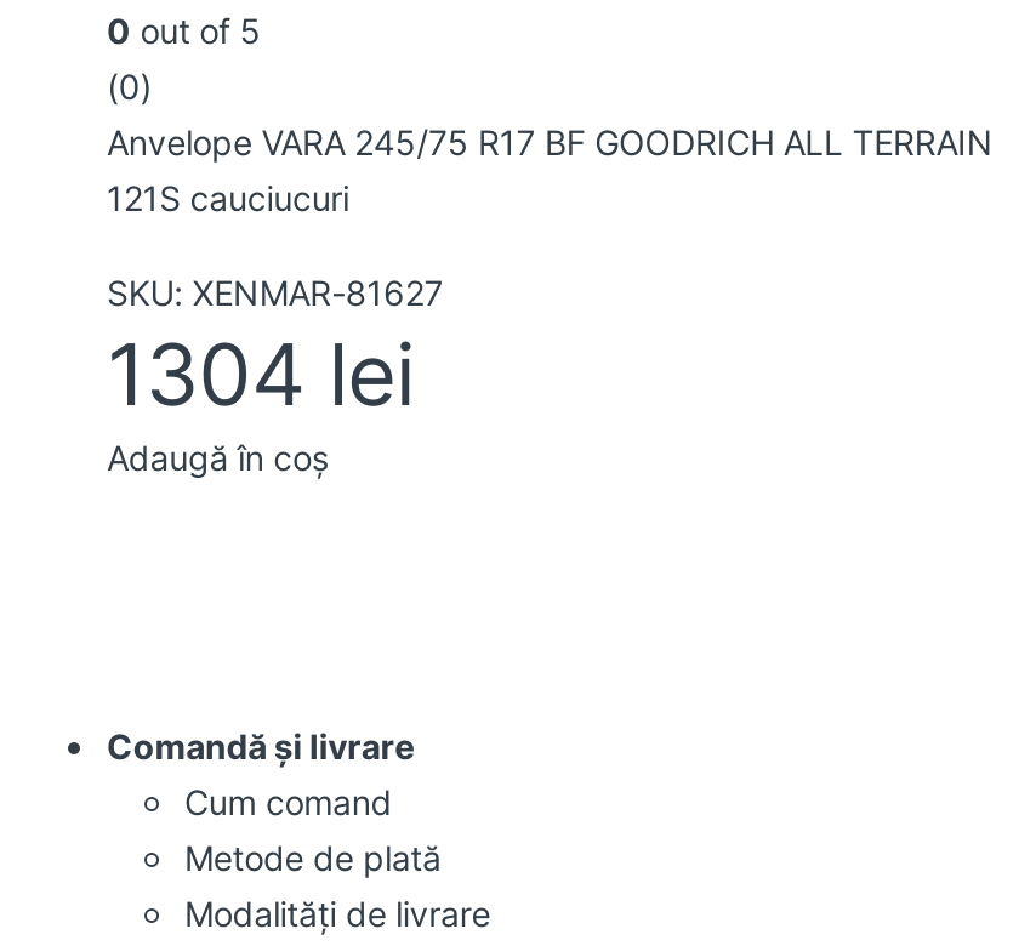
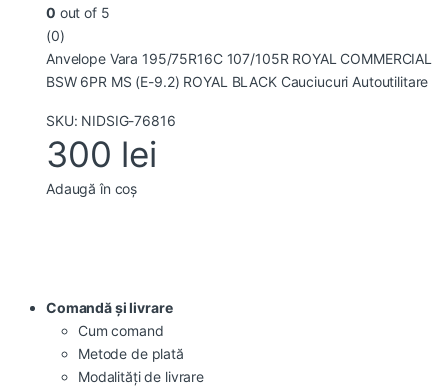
- Anvelope VARA 245/75 R17 BF GOODRICH ALL TERRAIN
- 121S cauciucuri
+ Anvelope Vara 195/75R16C 107/105R ROYAL COMMERCIAL
+ BSW 6PR MS (E-9.2) ROYAL BLACK Cauciucuri Autoutilitare

- SKU: XENMAR-81627
- 1304 lei
+ SKU: NIDSIG-76816
+ 300 lei
